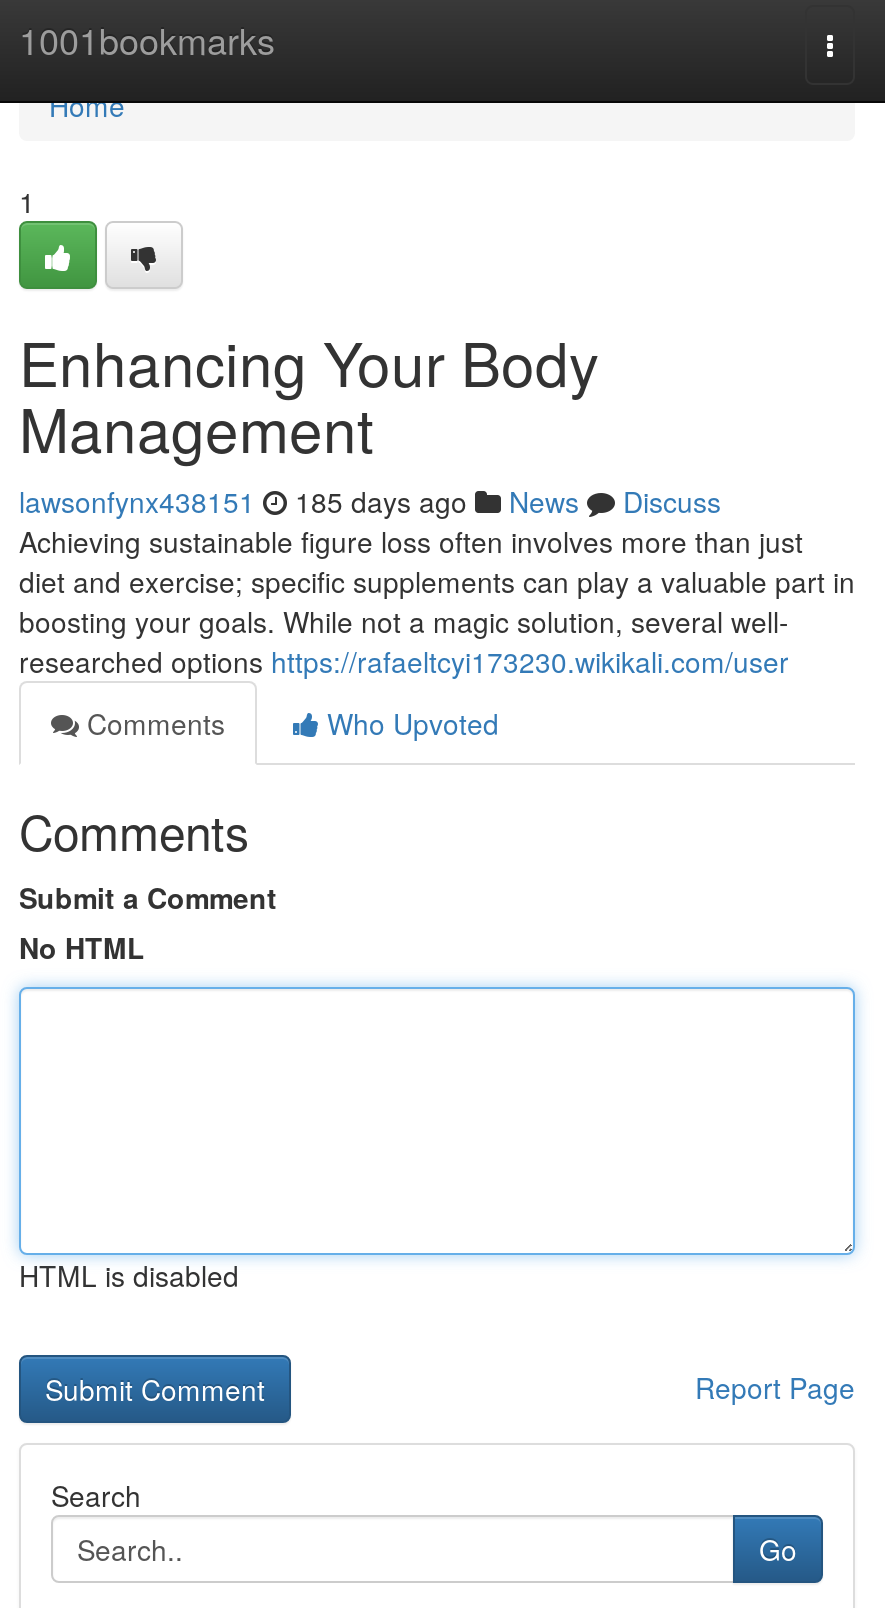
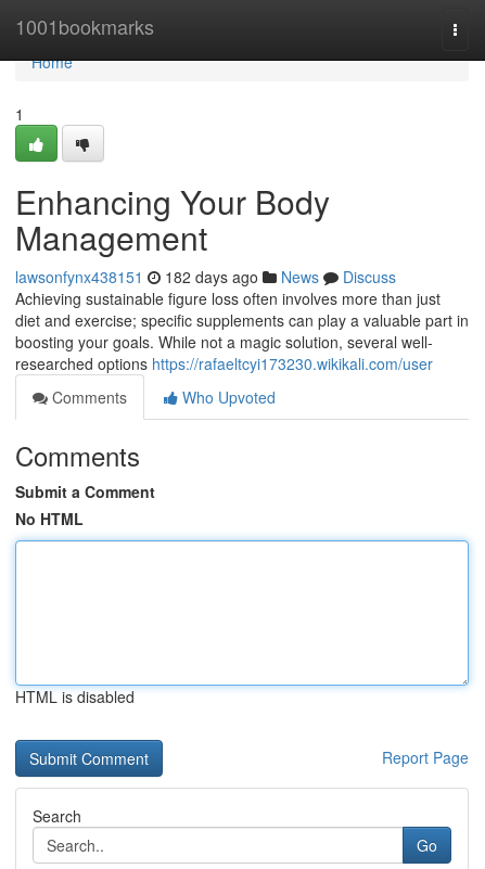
- lawsonfynx438151 185 days ago News Discuss
+ lawsonfynx438151 182 days ago News Discuss
